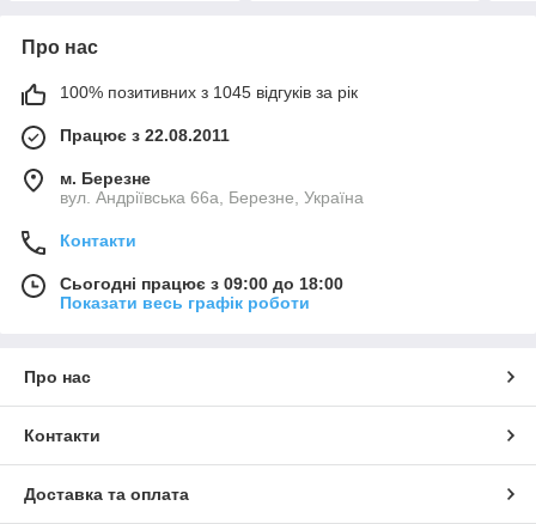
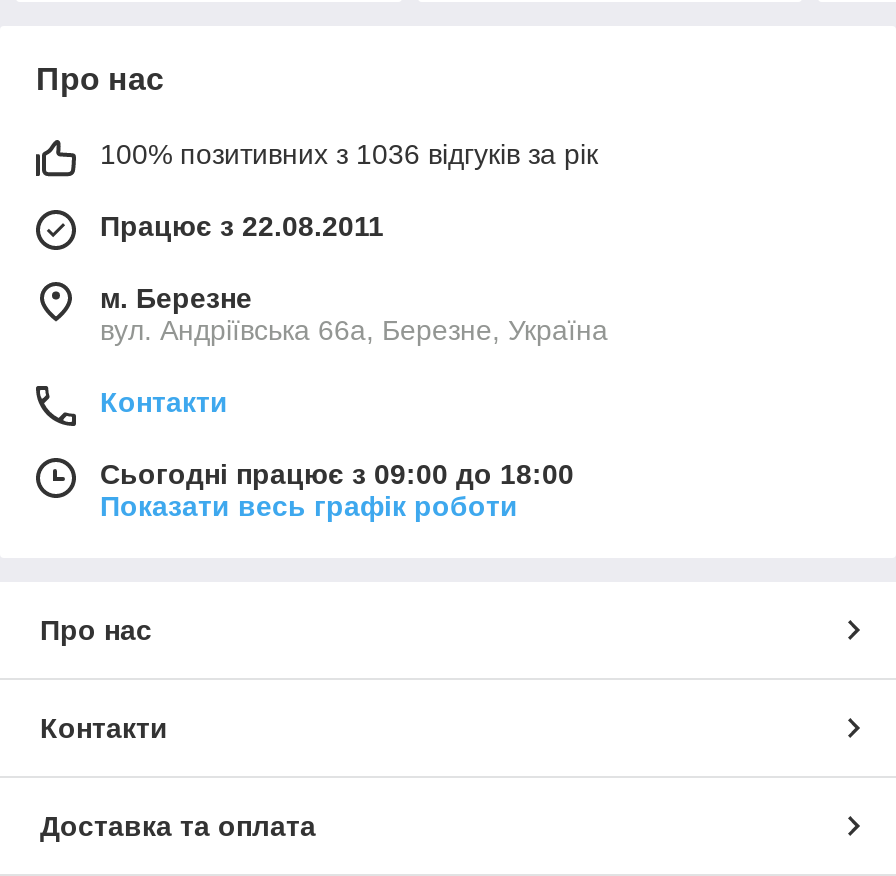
- 100% позитивних з 1045 відгуків за рік
+ 100% позитивних з 1036 відгуків за рік
